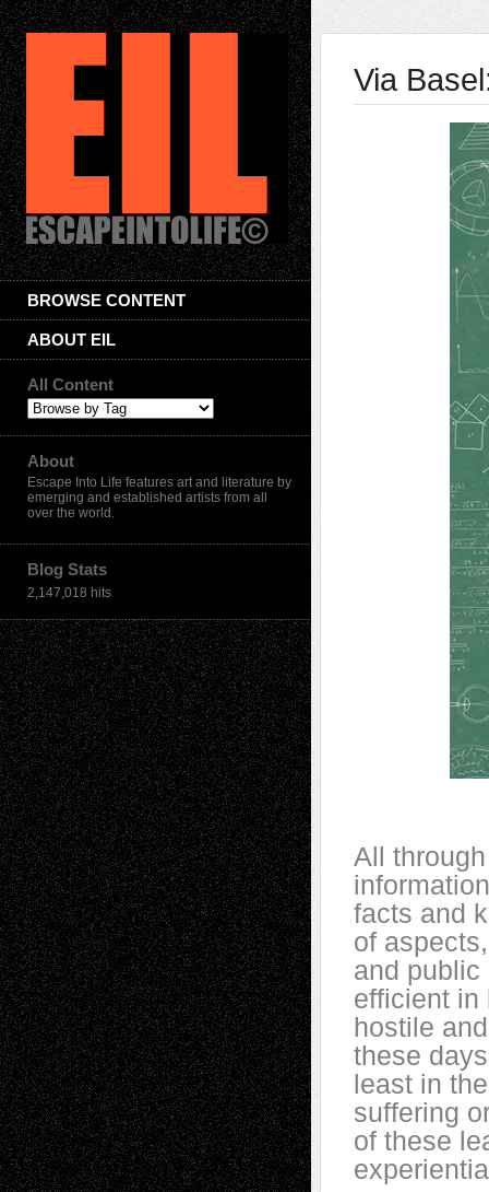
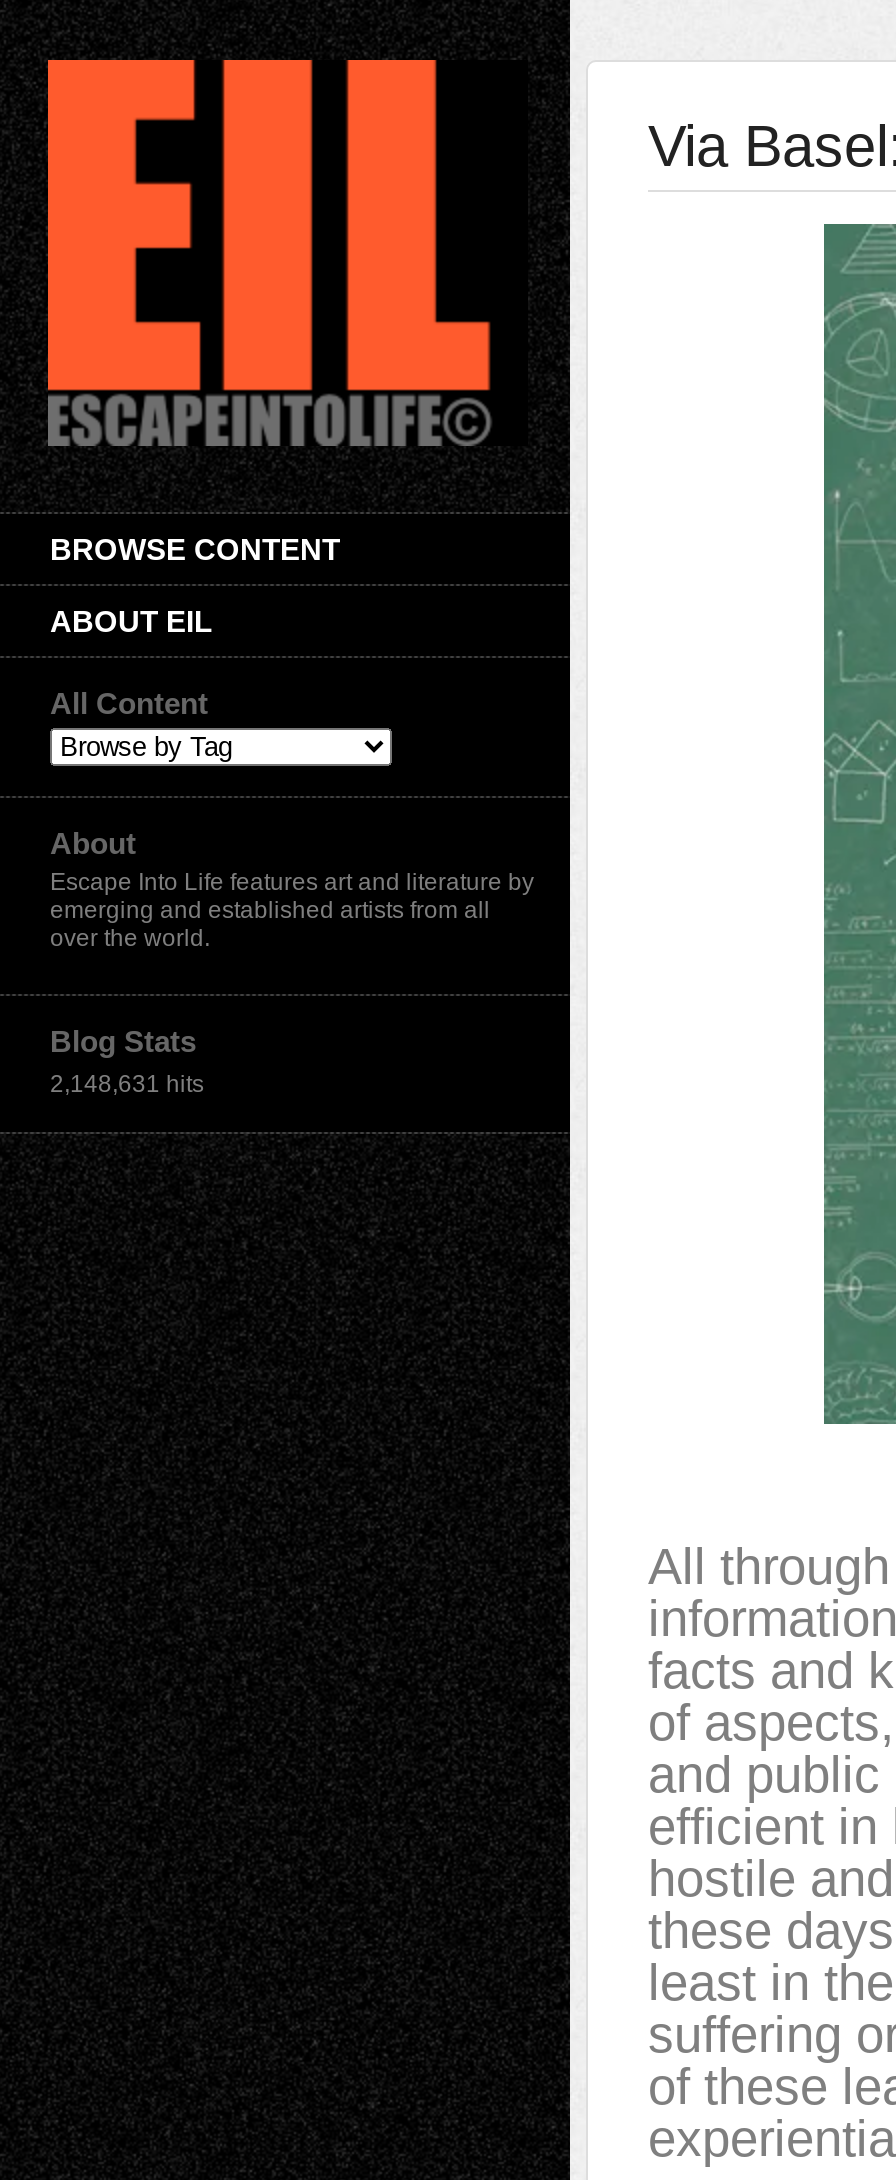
- 2,147,018 hits
+ 2,148,631 hits
